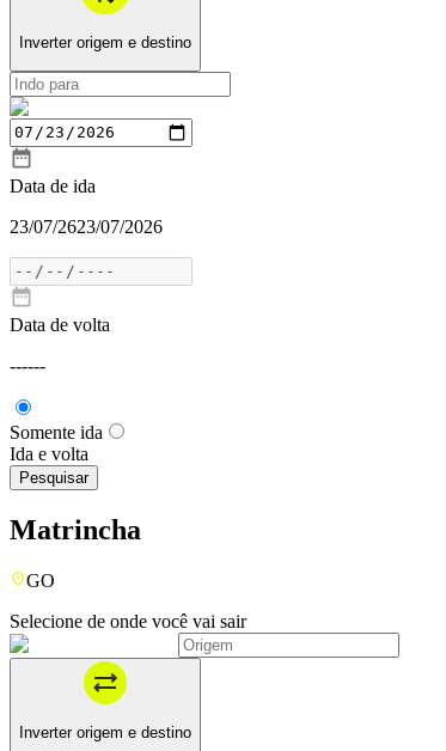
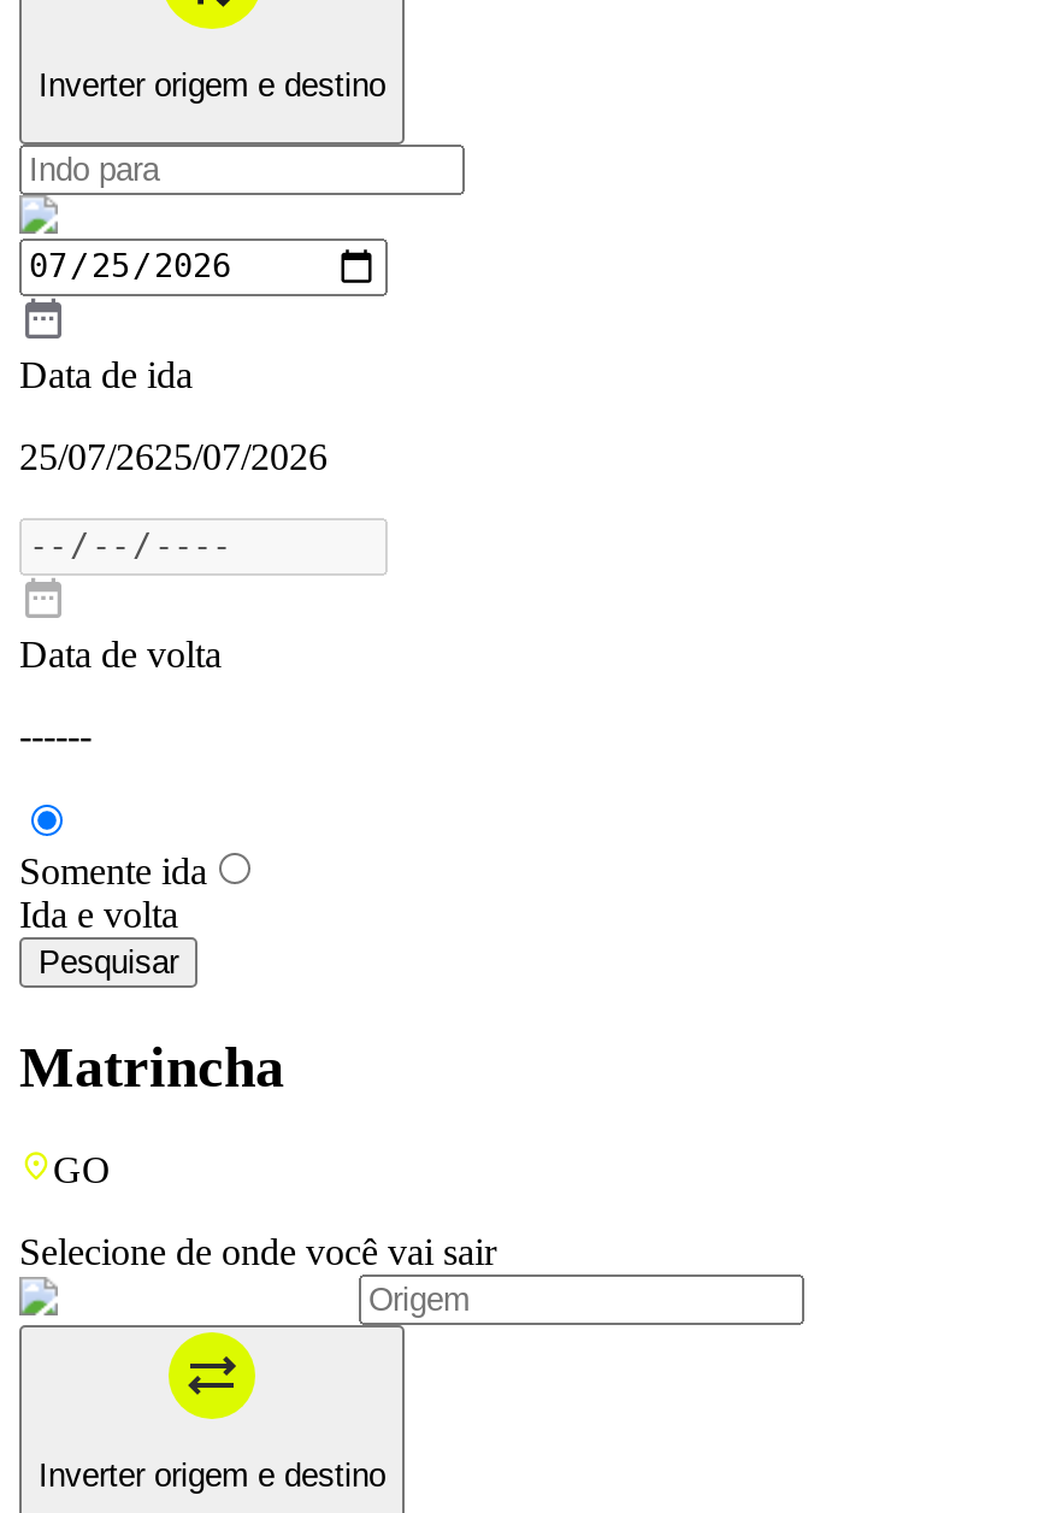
- 23/07/2623/07/2026
+ 25/07/2625/07/2026
